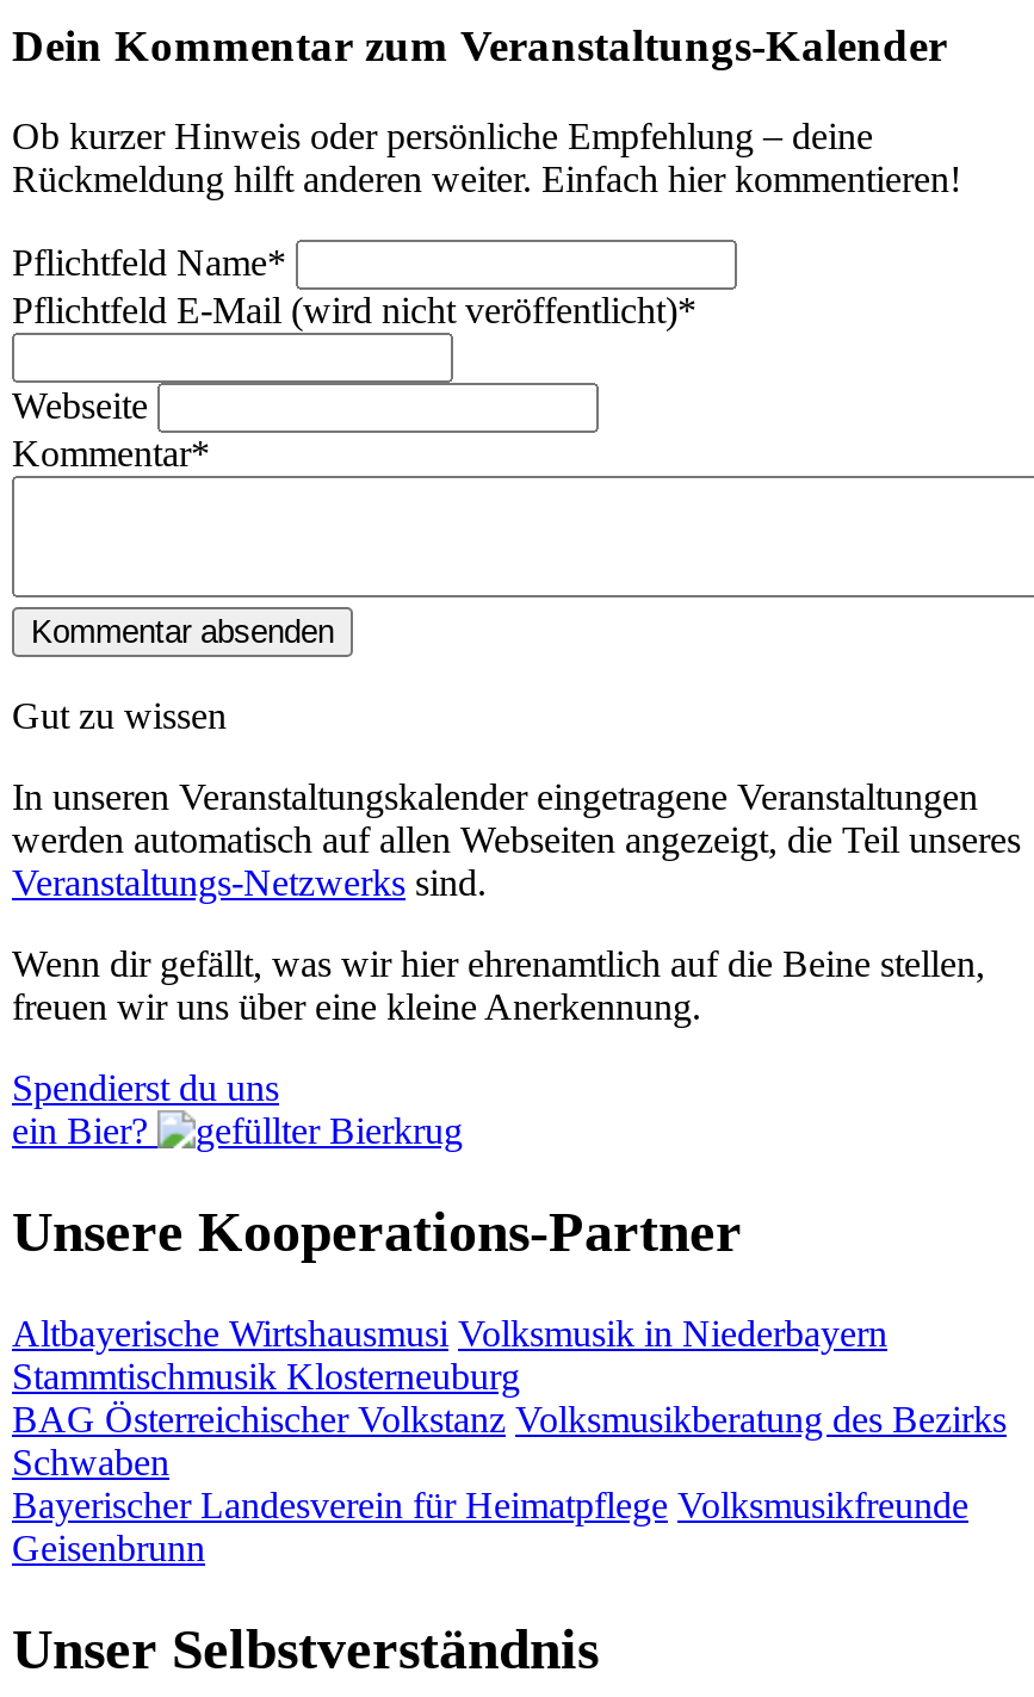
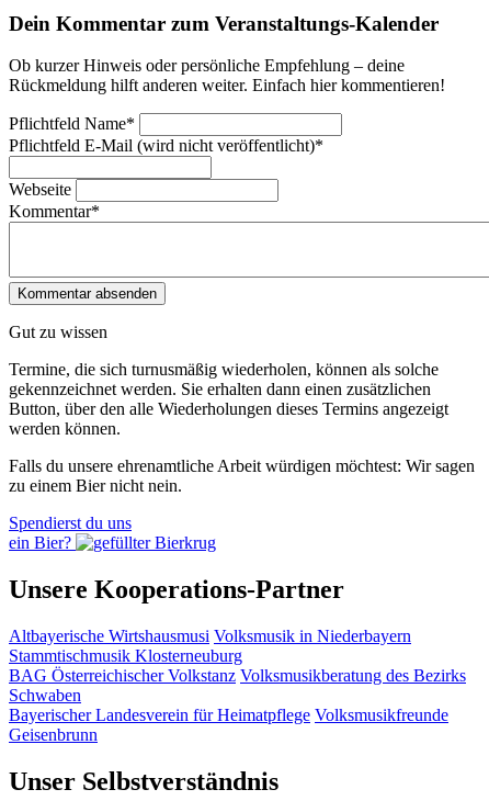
- In unseren Veranstaltungskalender eingetragene Veranstaltungen
- werden automatisch auf allen Webseiten angezeigt, die Teil unseres
- Veranstaltungs-Netzwerks sind.
+ Termine, die sich turnusmäßig wiederholen, können als solche
+ gekennzeichnet werden. Sie erhalten dann einen zusätzlichen
+ Button, über den alle Wiederholungen dieses Termins angezeigt
+ werden können.

- Wenn dir gefällt, was wir hier ehrenamtlich auf die Beine stellen,
- freuen wir uns über eine kleine Anerkennung.
+ Falls du unsere ehrenamtliche Arbeit würdigen möchtest: Wir sagen
+ zu einem Bier nicht nein.
